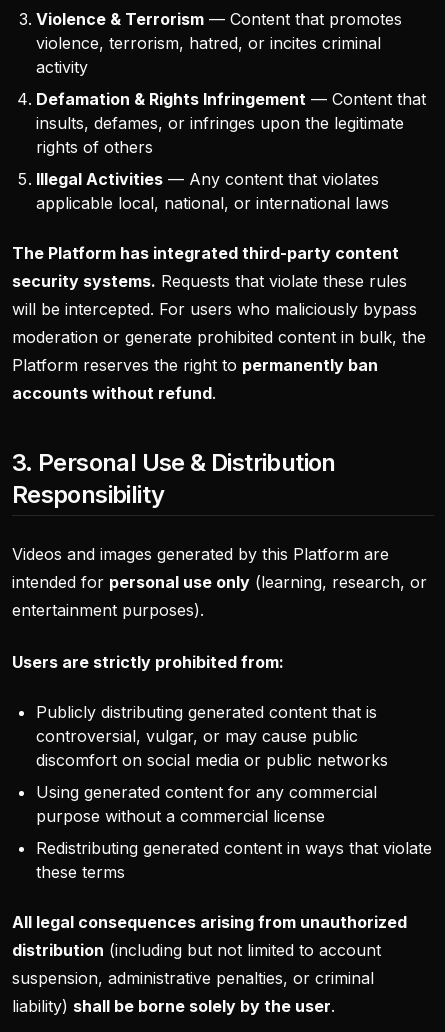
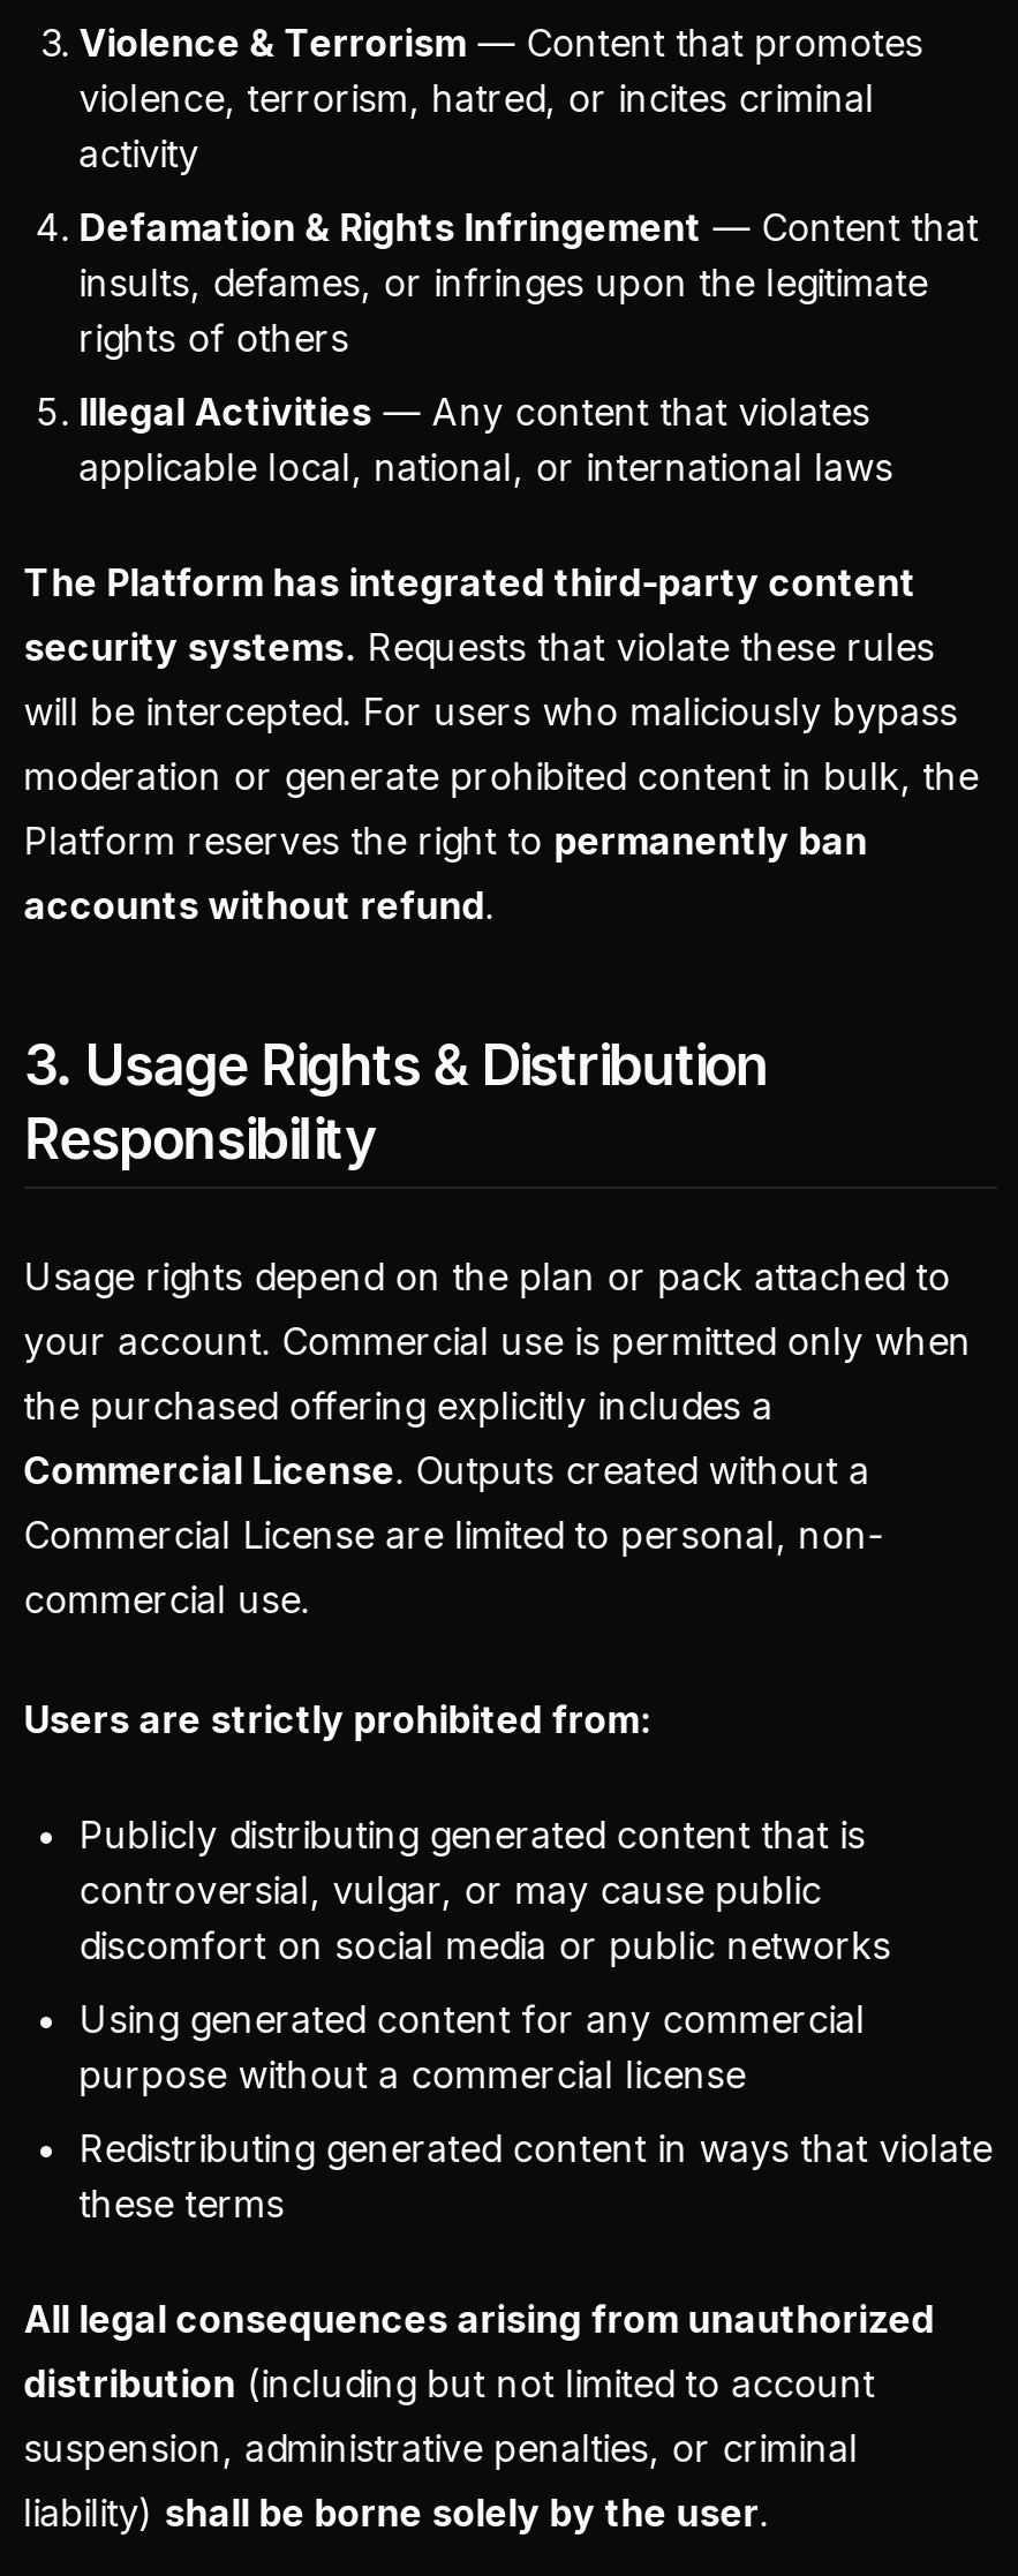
- 3. Personal Use & Distribution
+ 3. Usage Rights & Distribution

- Videos and images generated by this Platform are
- intended for personal use only (learning, research, or
- entertainment purposes).
+ Usage rights depend on the plan or pack attached to
+ your account. Commercial use is permitted only when
+ the purchased offering explicitly includes a
+ Commercial License. Outputs created without a
+ Commercial License are limited to personal, non-
+ commercial use.
